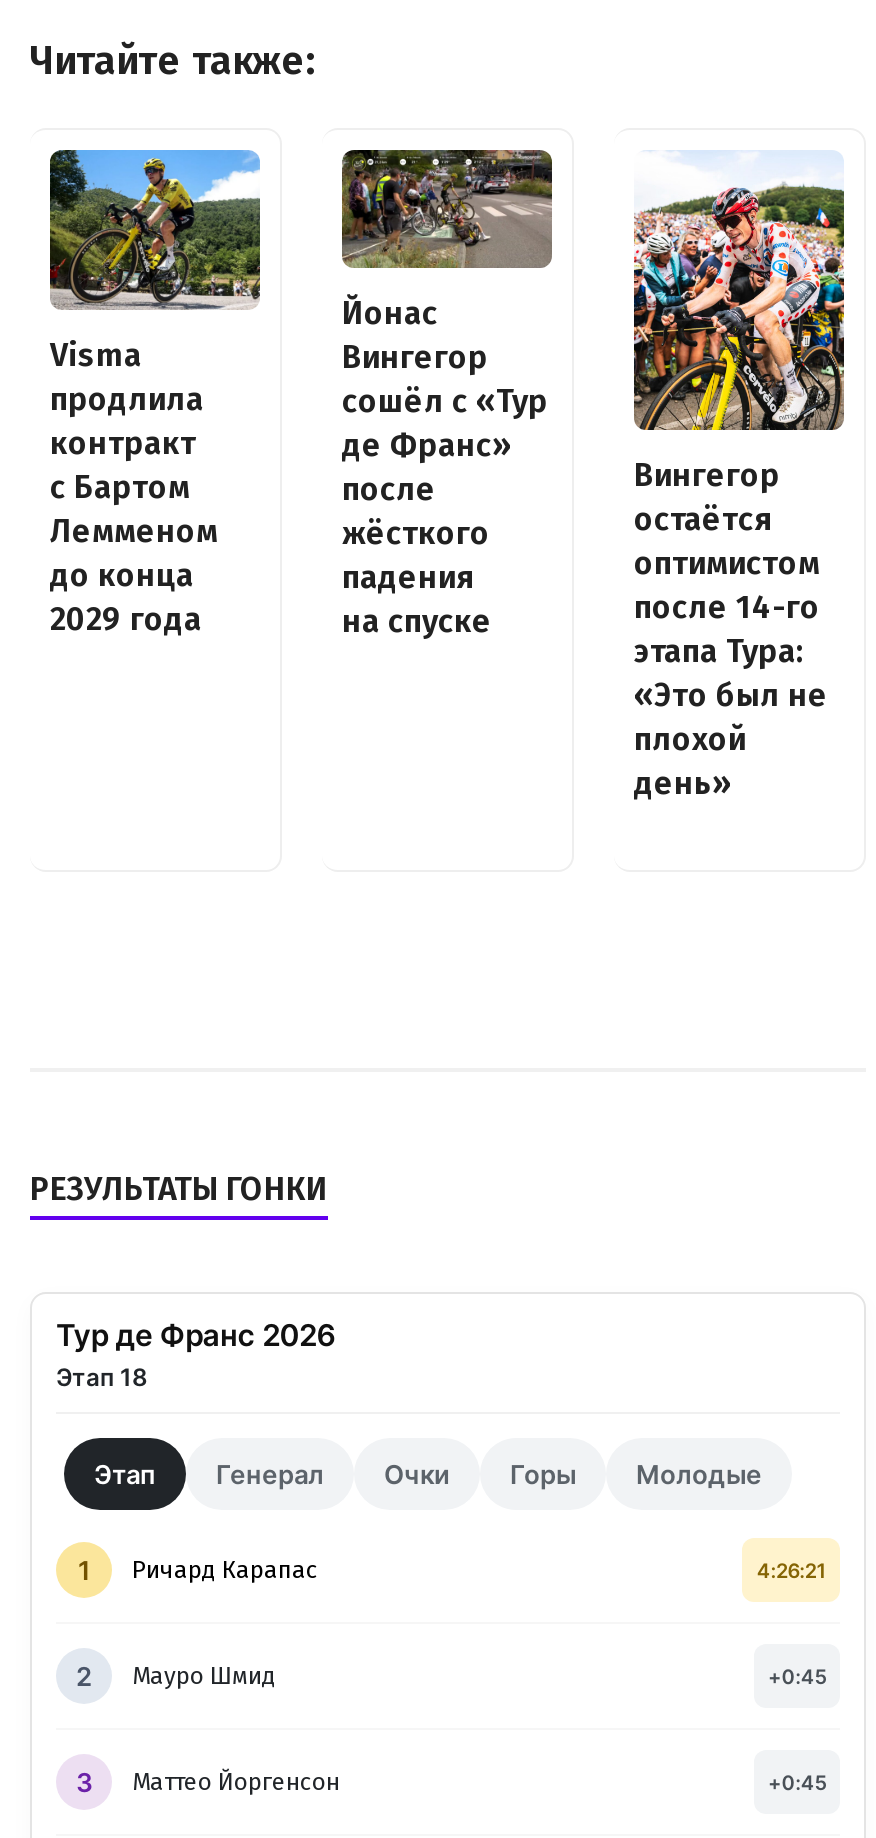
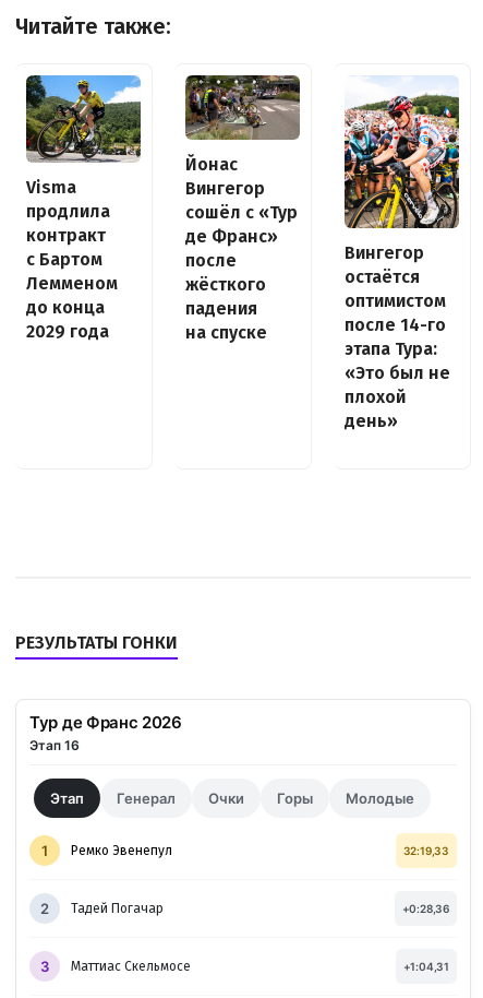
- Этап 18
+ Этап 16

- Ричард Карапас
- 4:26:21
+ Ремко Эвенепул
+ 32:19,33

- Мауро Шмид
- +0:45
+ Тадей Погачар
+ +0:28,36

- Маттео Йоргенсон
- +0:45
+ Маттиас Скельмосе
+ +1:04,31
